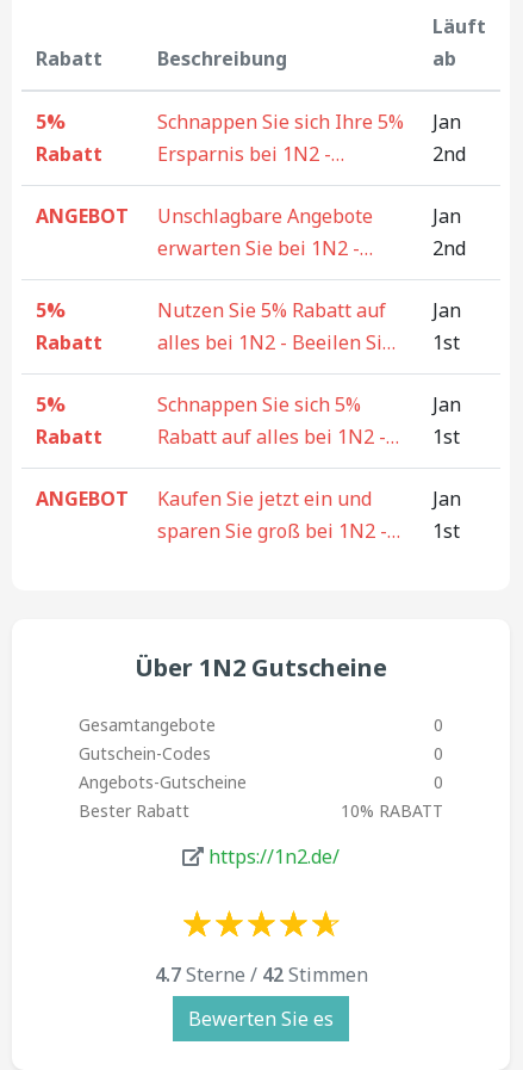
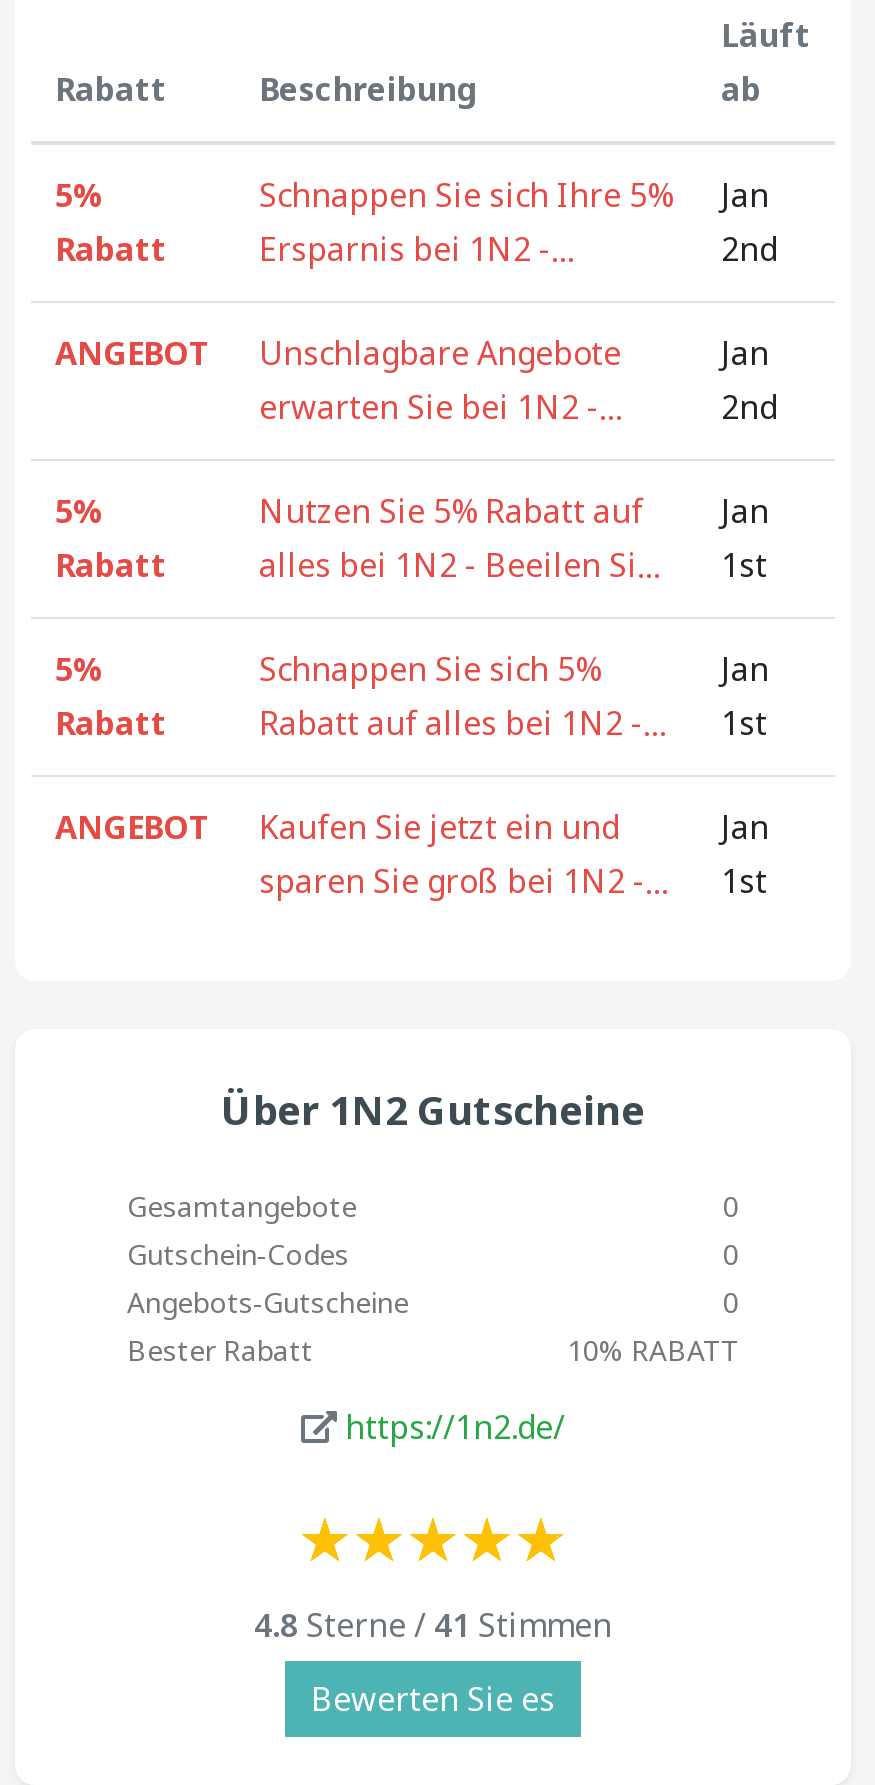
- 4.7 Sterne / 42 Stimmen
+ 4.8 Sterne / 41 Stimmen
